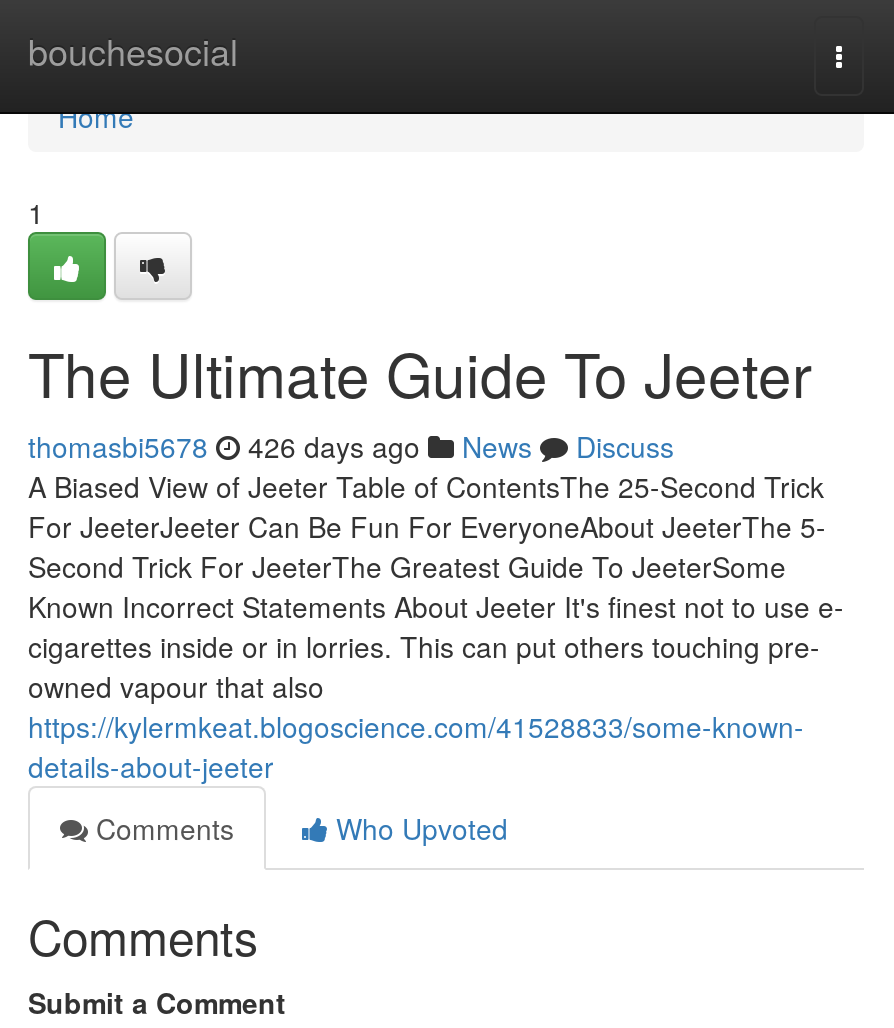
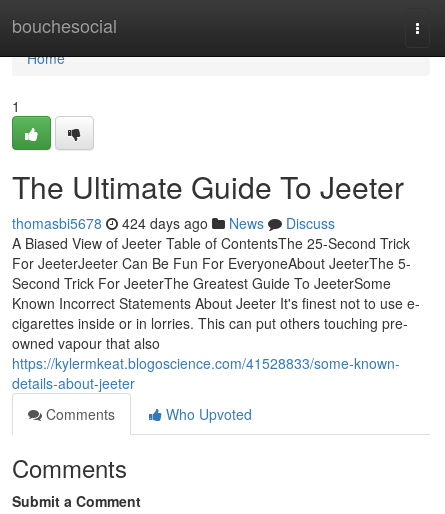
- thomasbi5678 426 days ago News Discuss
+ thomasbi5678 424 days ago News Discuss
